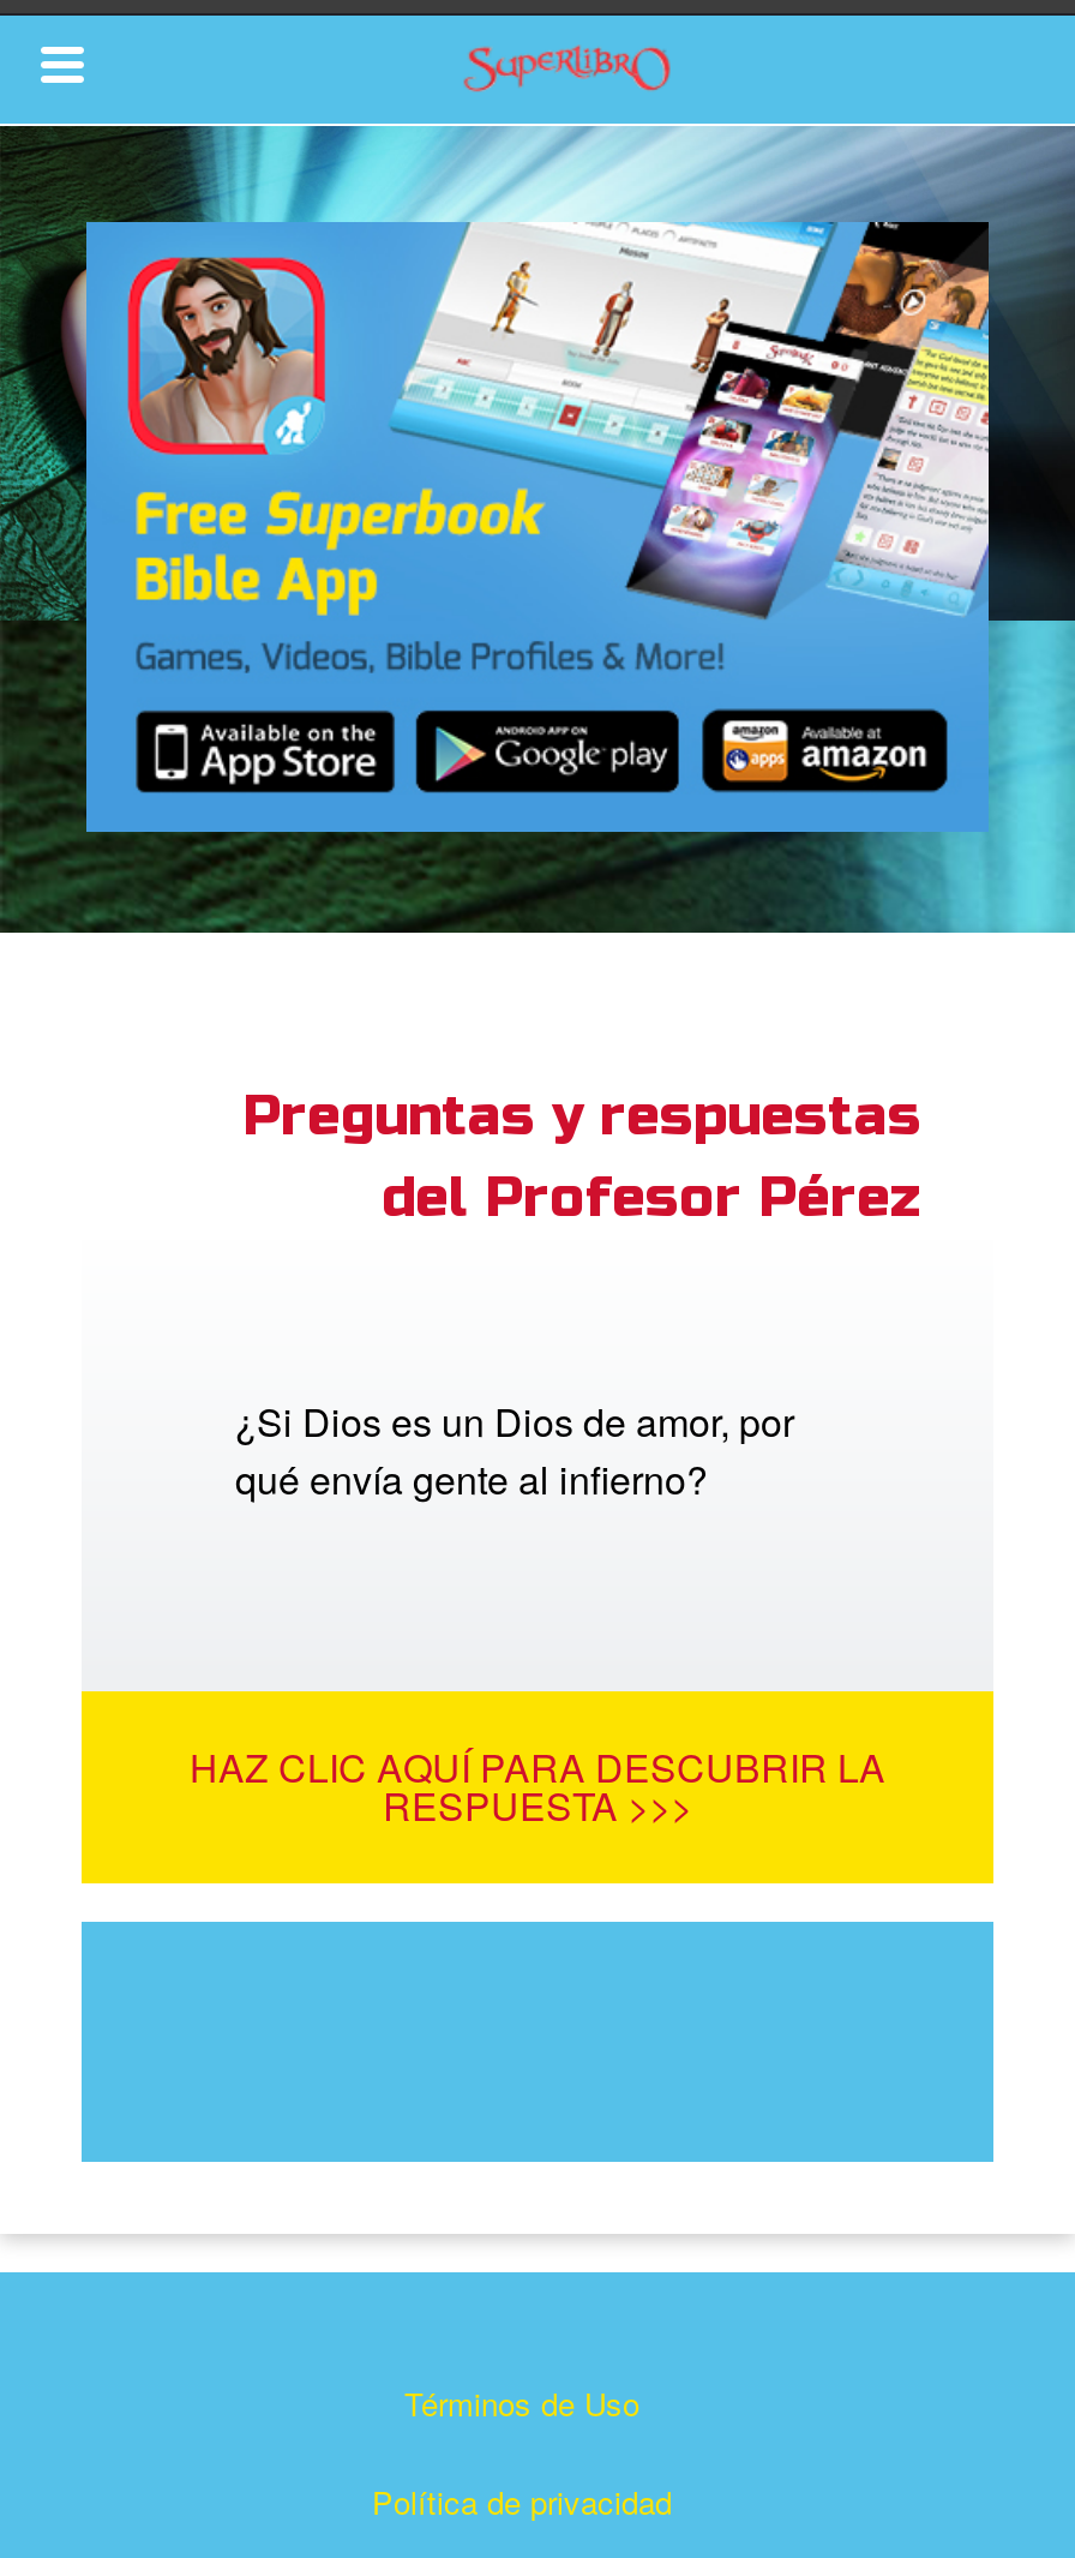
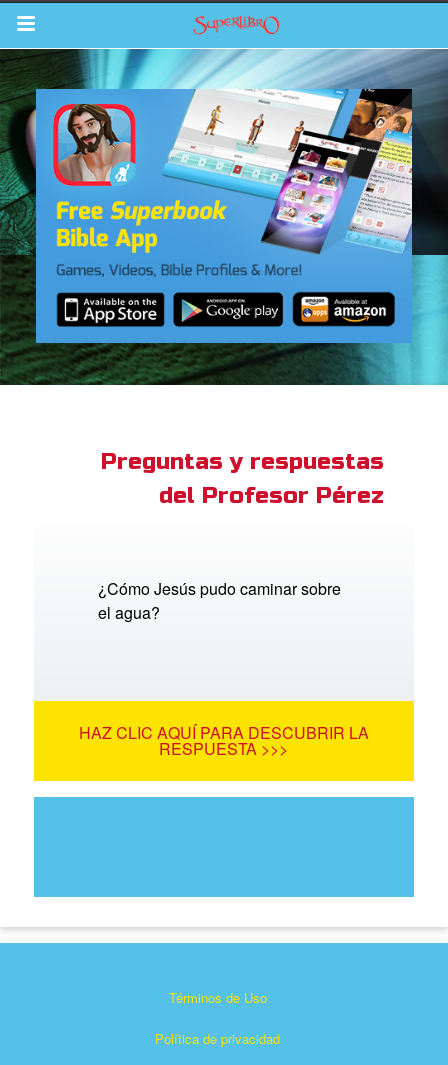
- ¿Si Dios es un Dios de amor, por
- qué envía gente al infierno?
+ ¿Cómo Jesús pudo caminar sobre
+ el agua?
